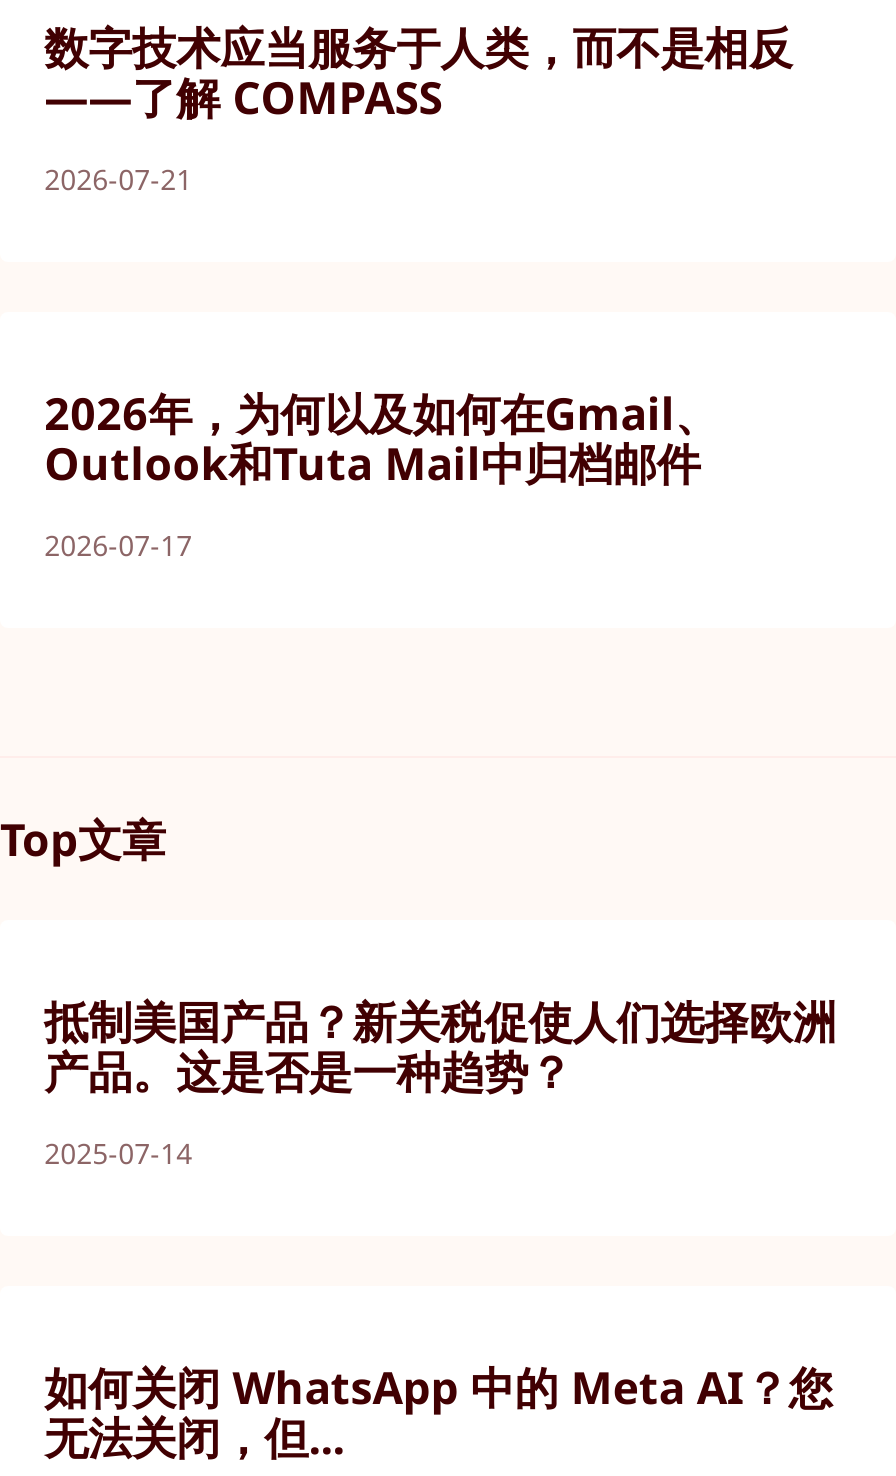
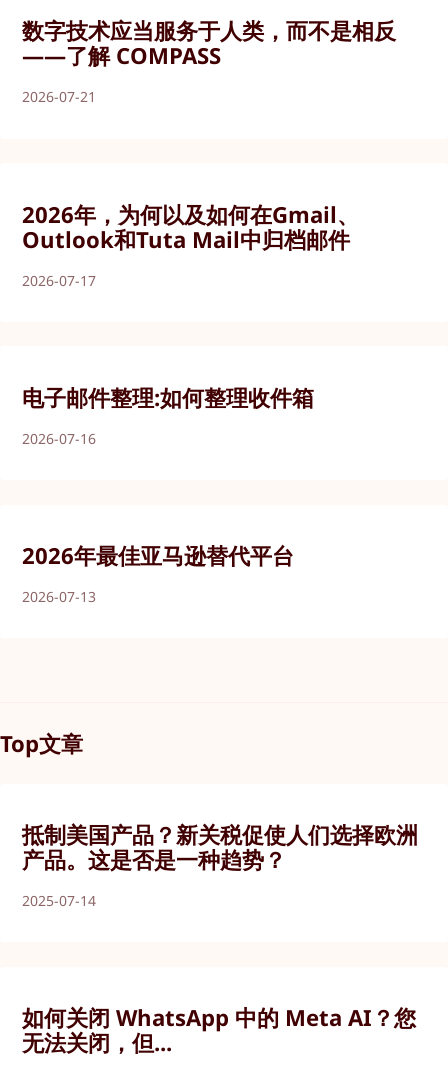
+ 电子邮件整理:如何整理收件箱
+ 2026-07-16

+ 2026年最佳亚马逊替代平台
+ 2026-07-13
